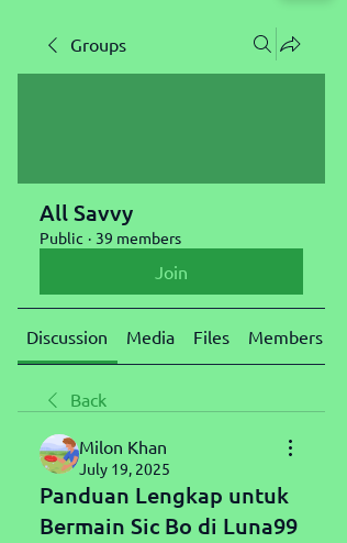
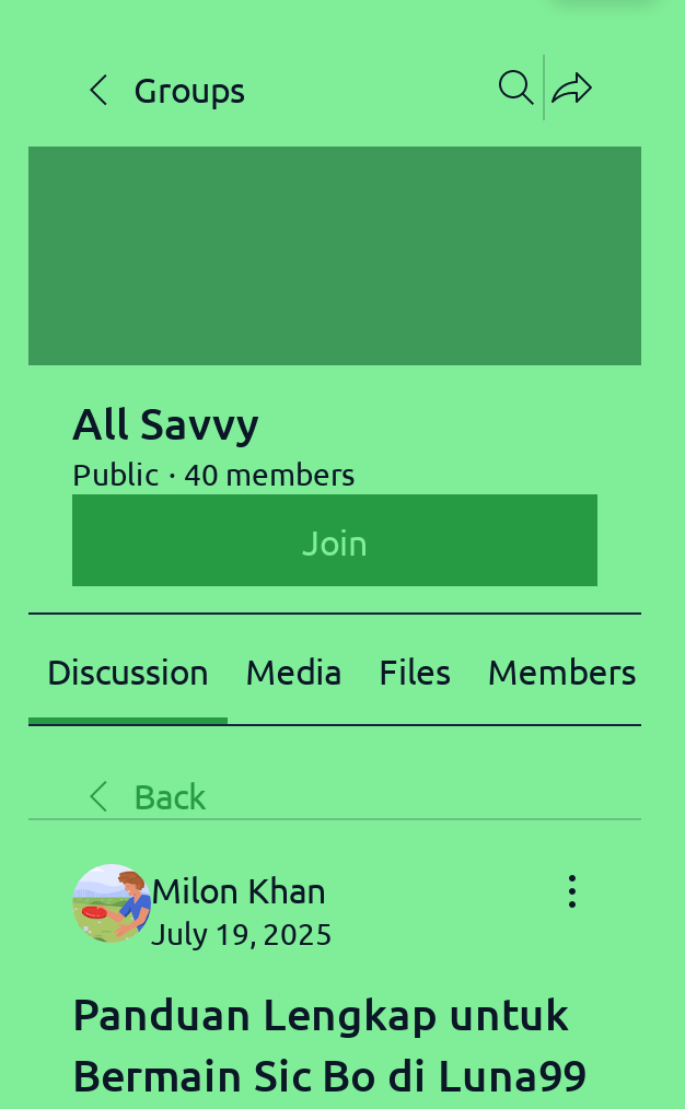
- Public · 39 members
+ Public · 40 members
